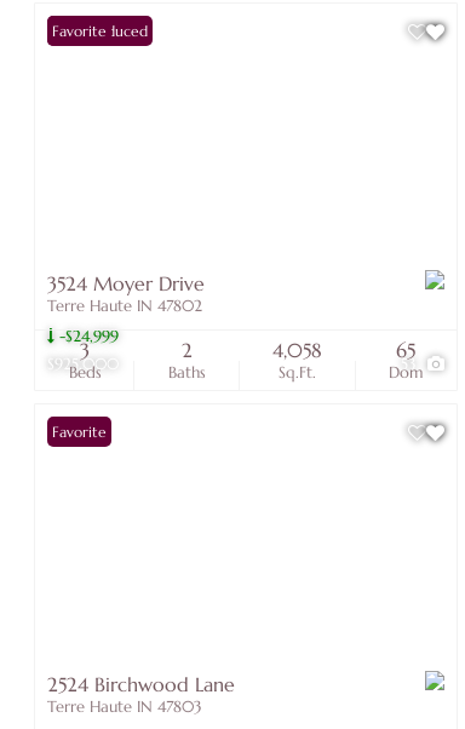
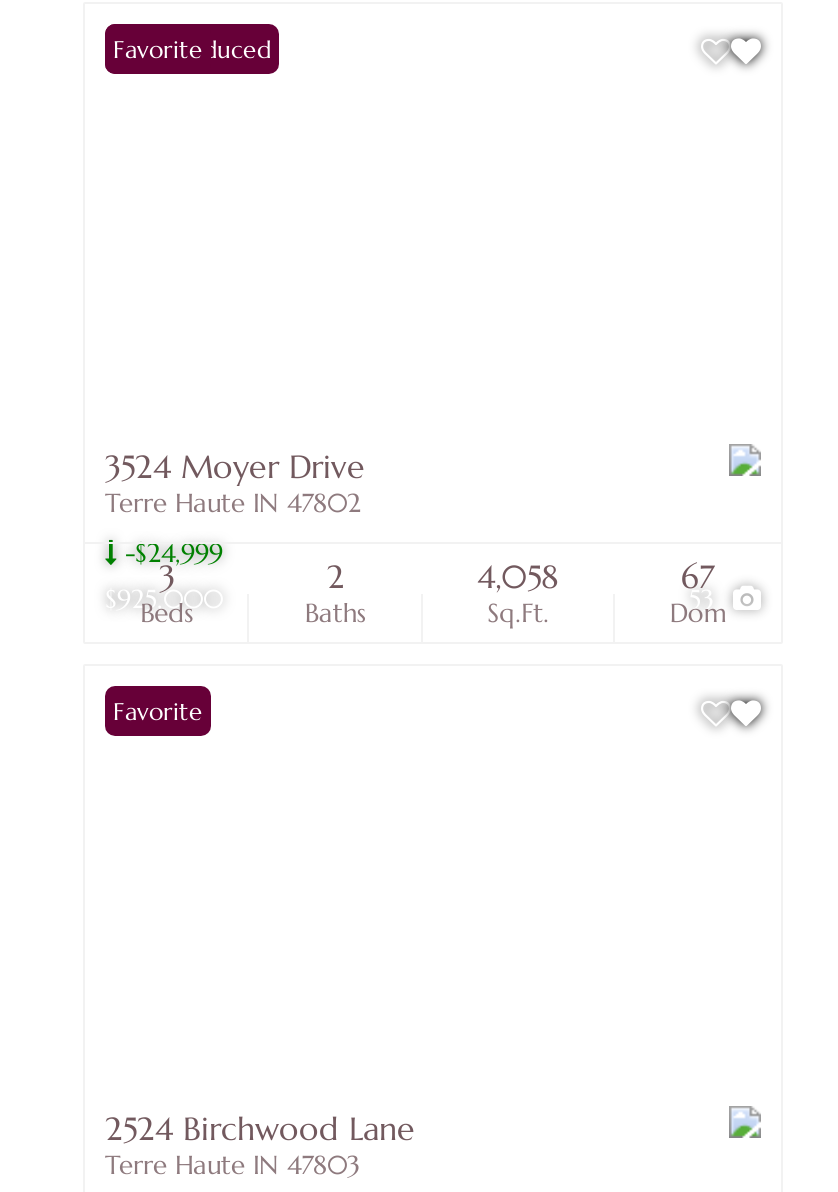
- 65
+ 67
